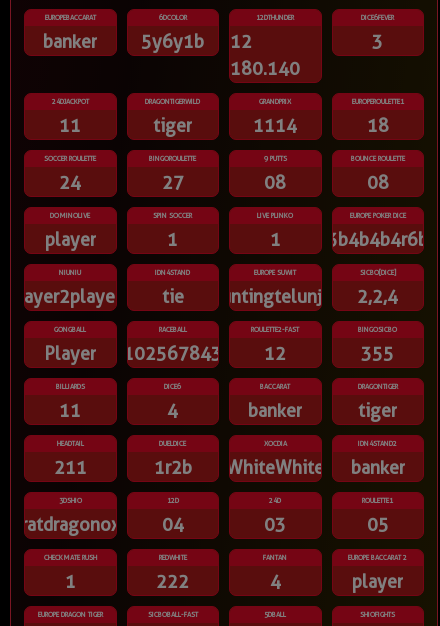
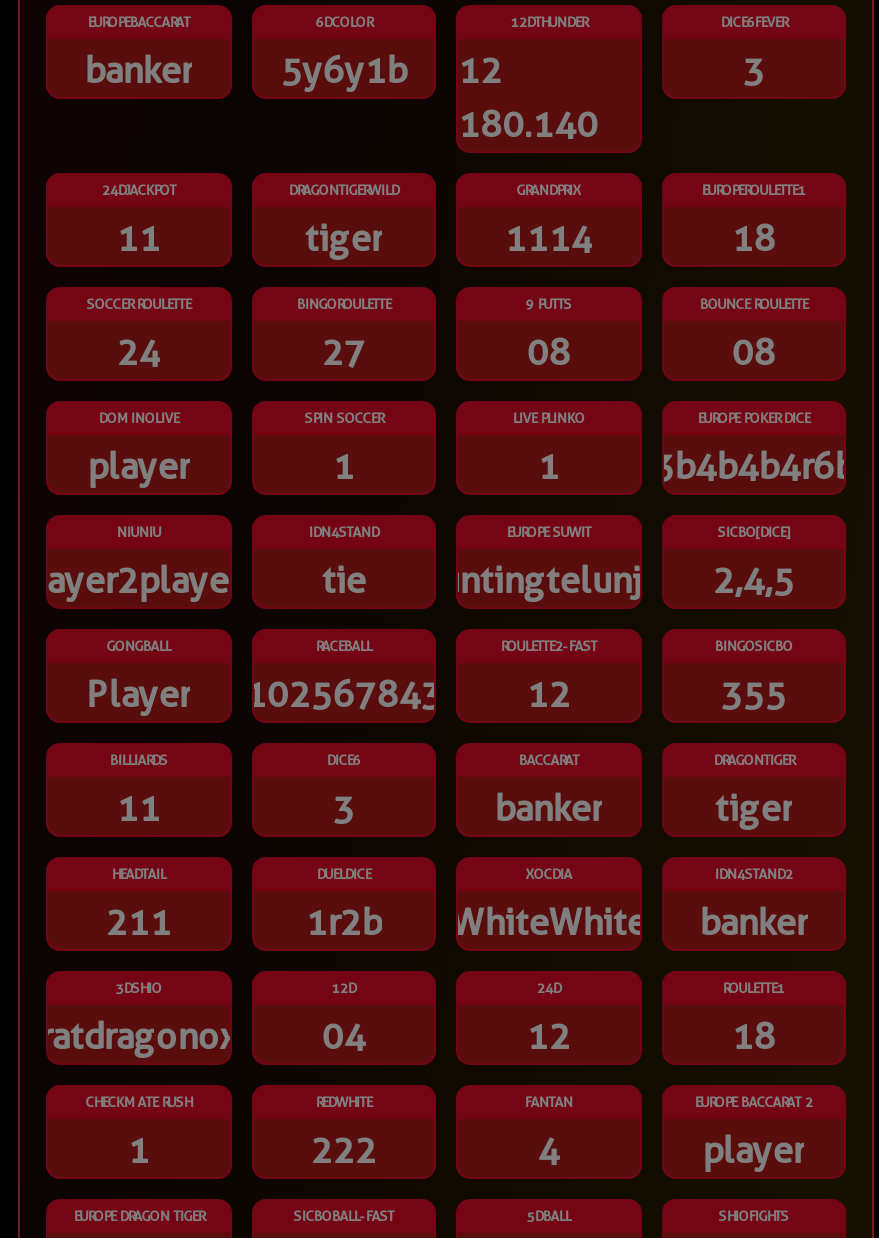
- 2,2,4
+ 2,4,5

- 4
+ 3

- 03
+ 12

- 05
+ 18
